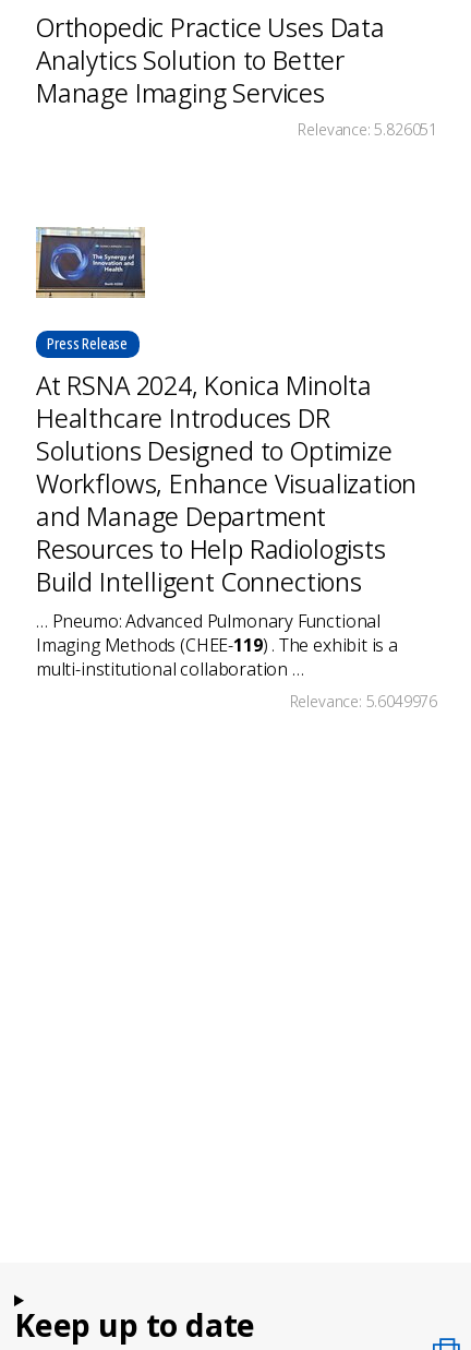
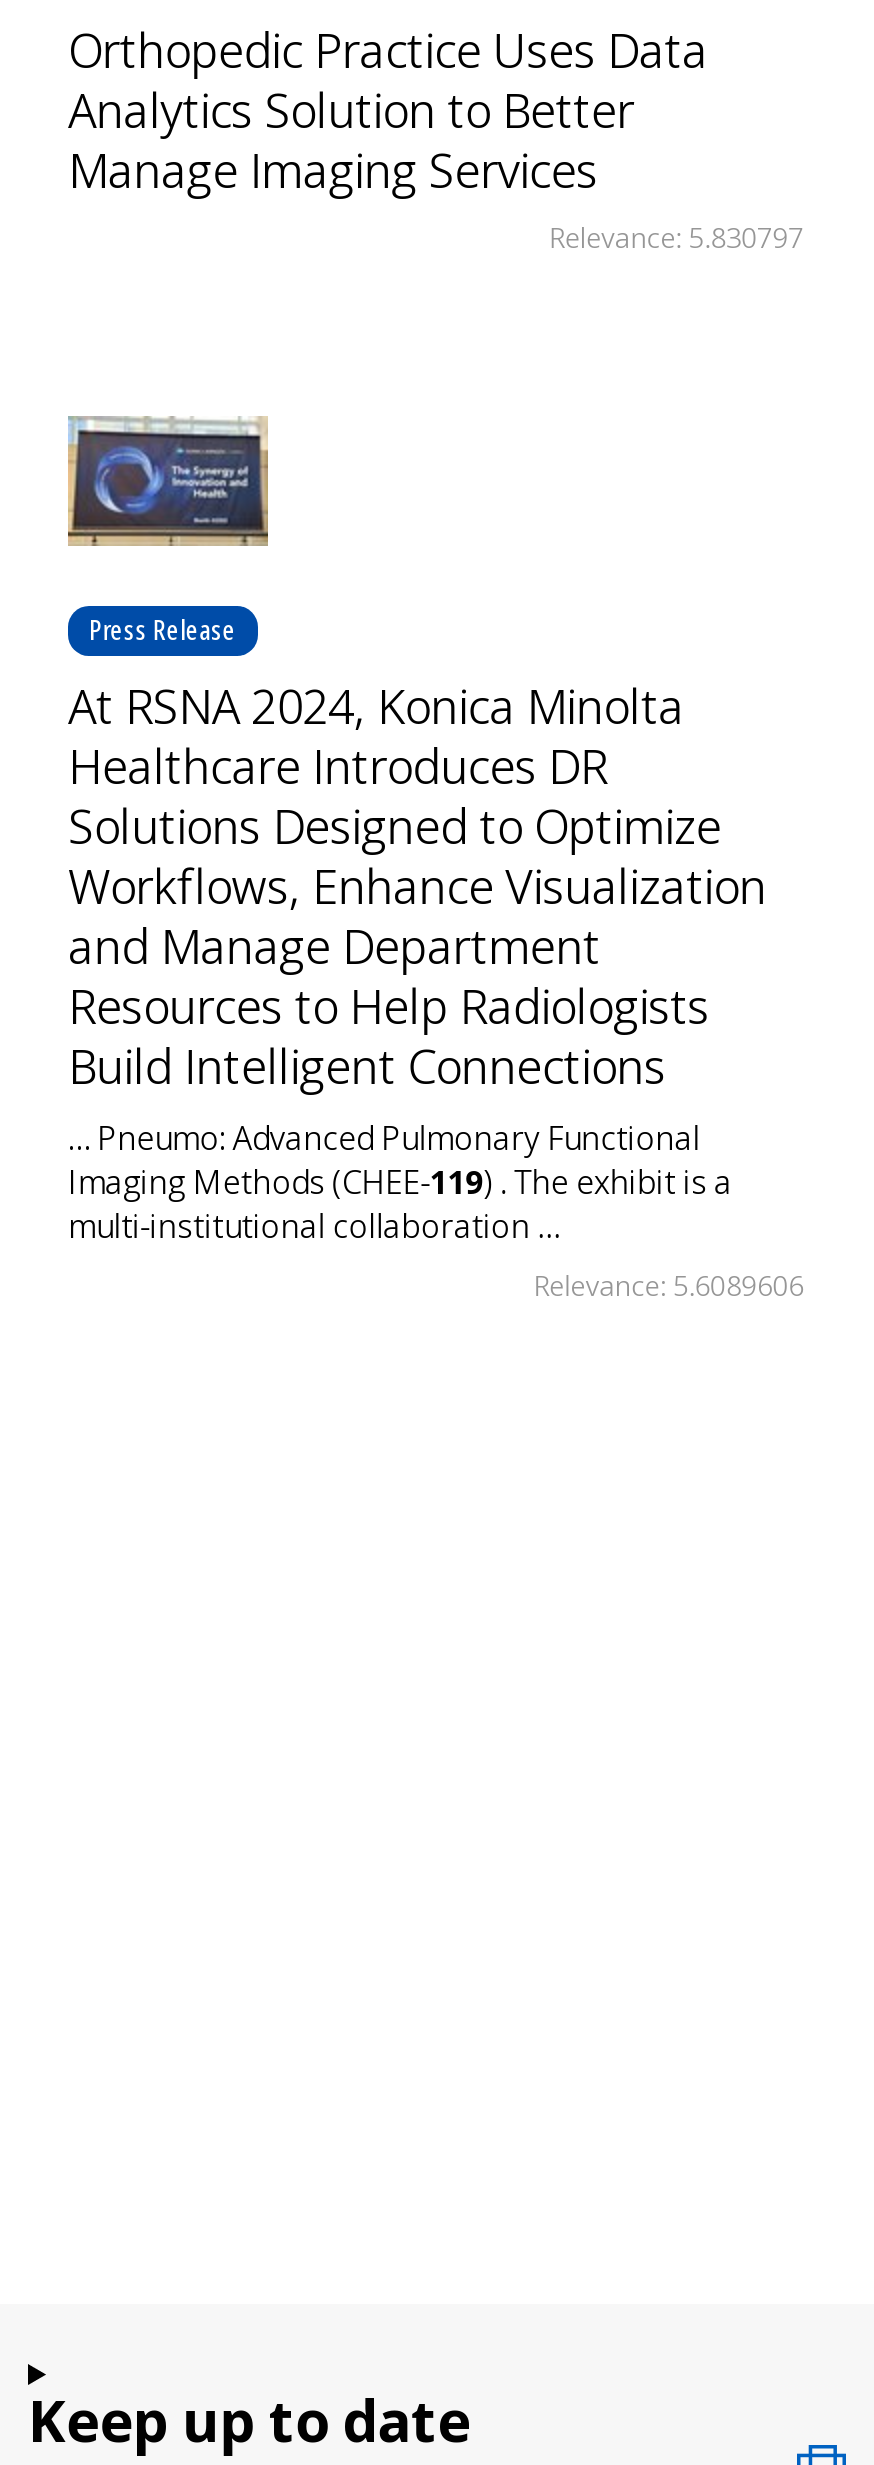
- Relevance: 5.826051
+ Relevance: 5.830797

- Relevance: 5.6049976
+ Relevance: 5.6089606
